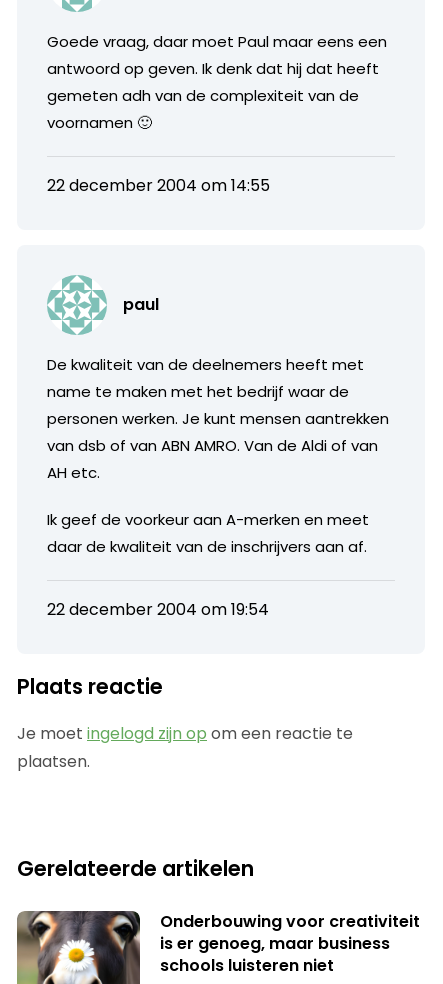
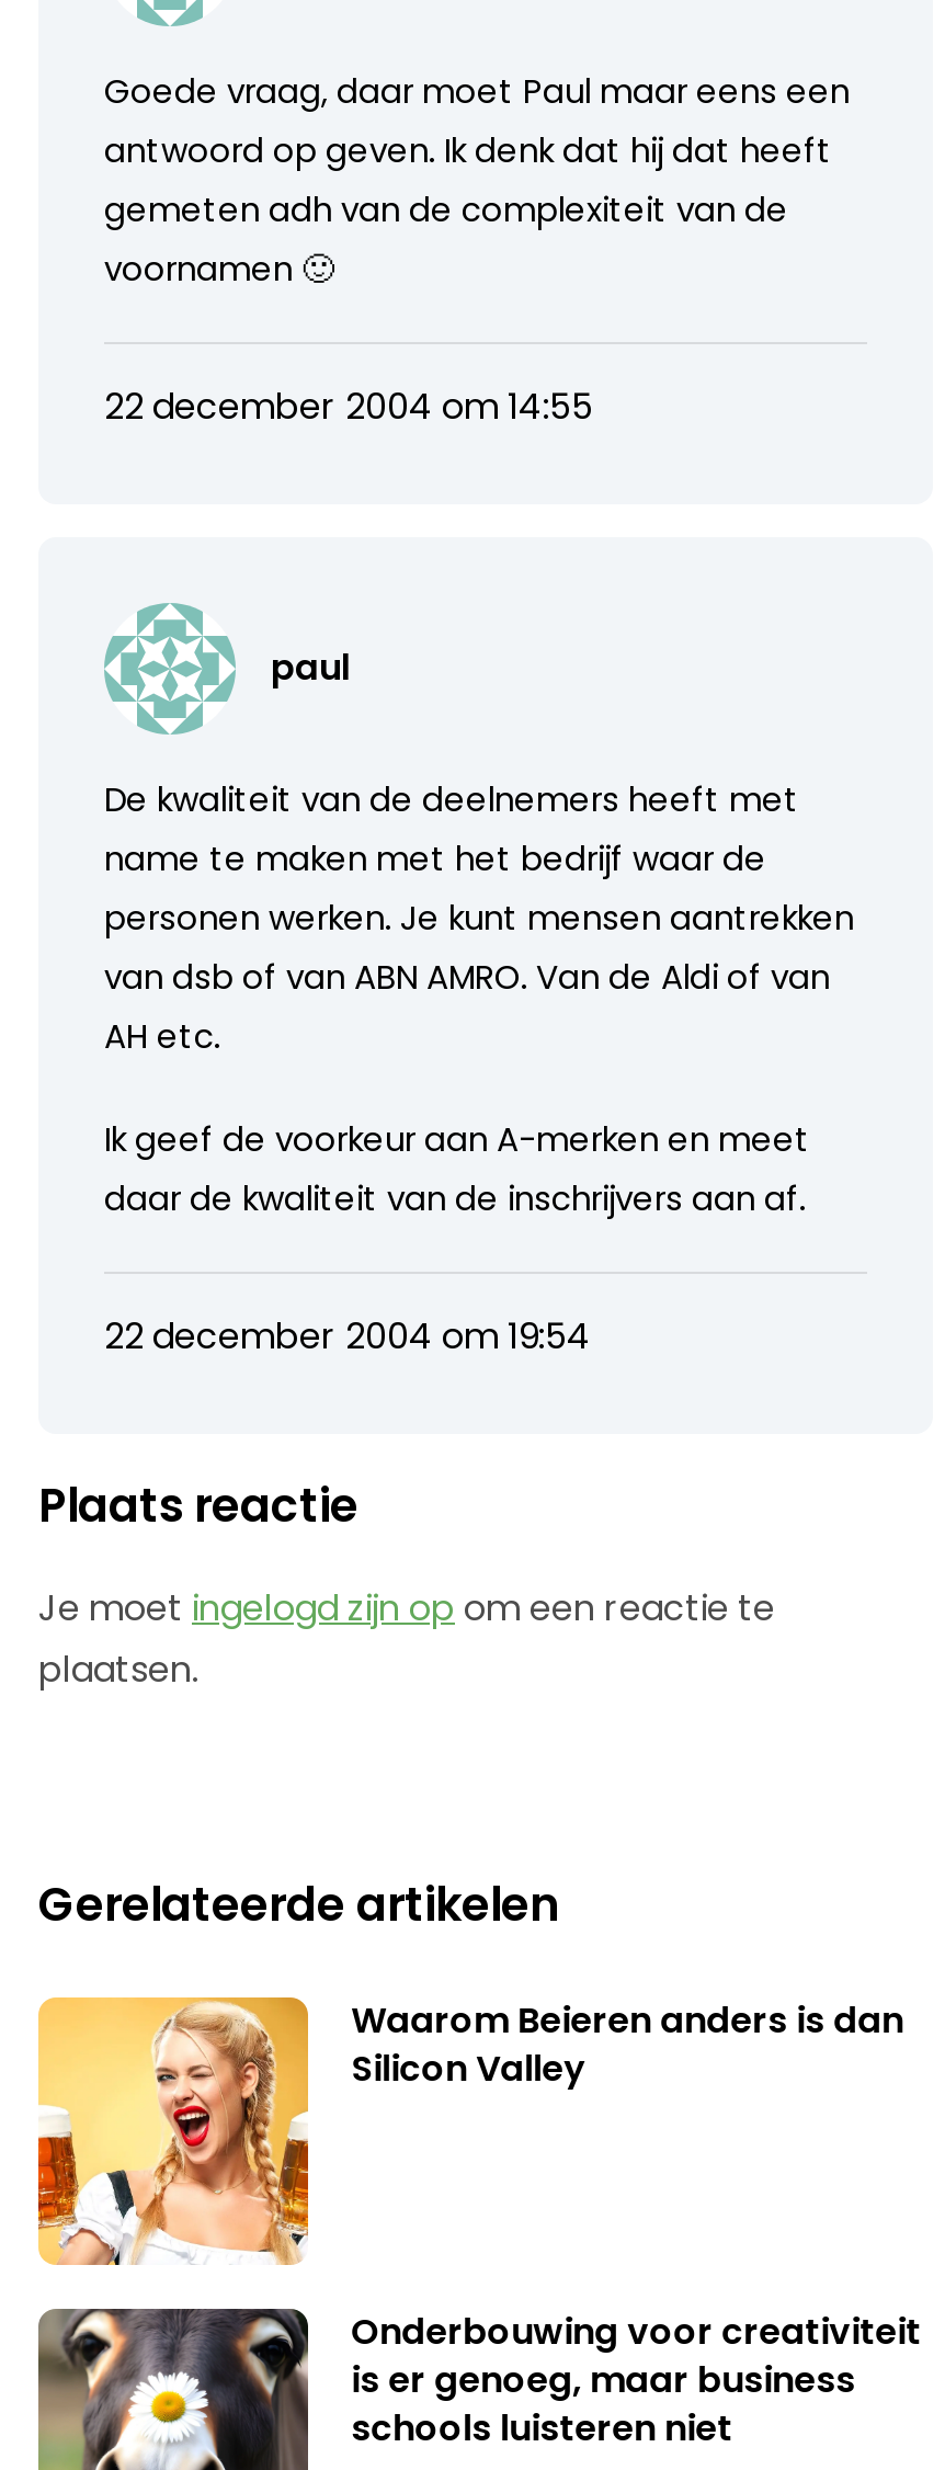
+ [image]
+ Waarom Beieren anders is dan
+ Silicon Valley
